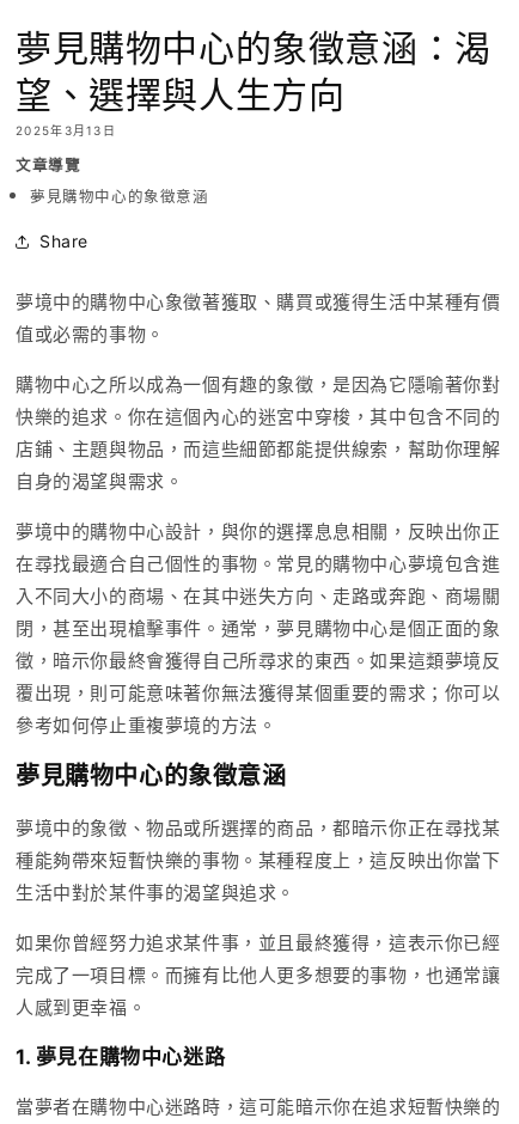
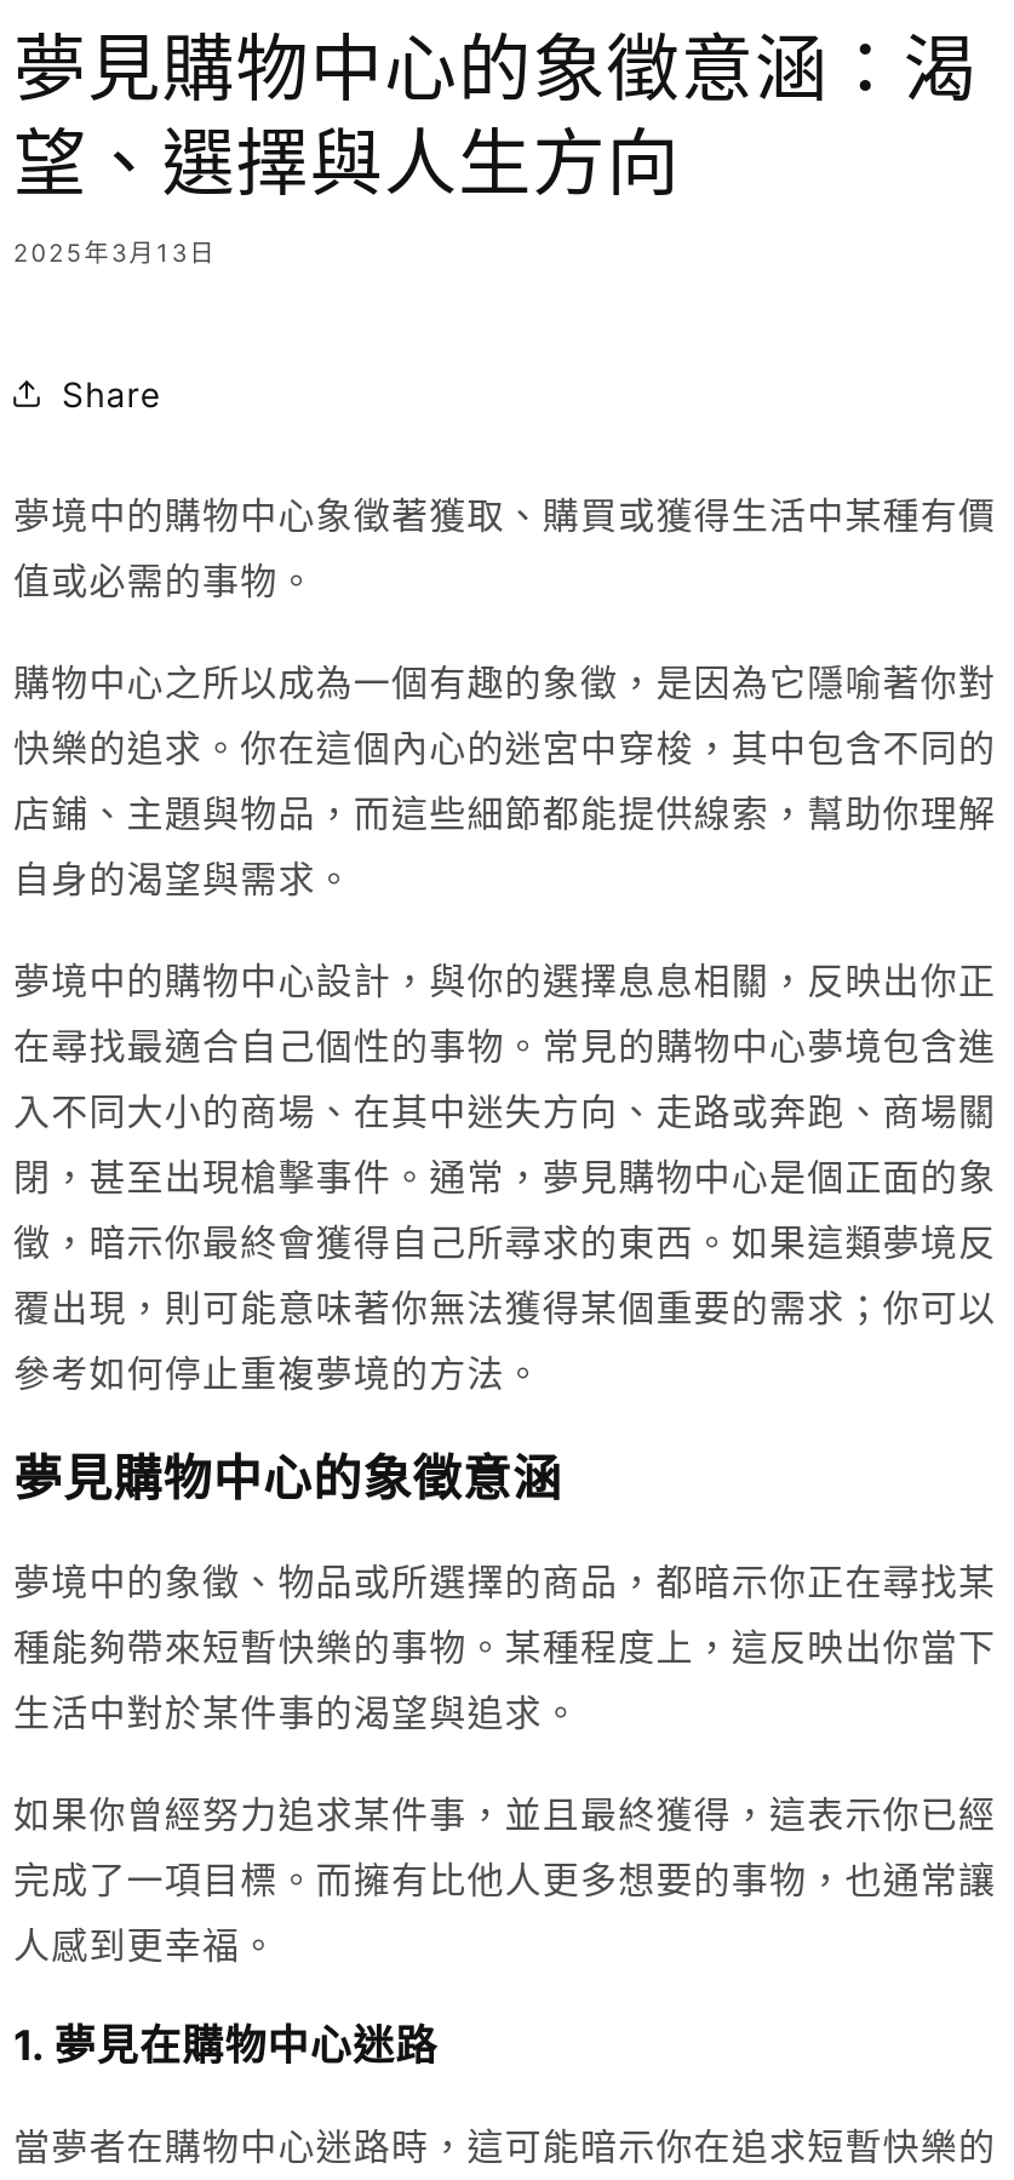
- 文章導覽
- 夢見購物中心的象徵意涵
